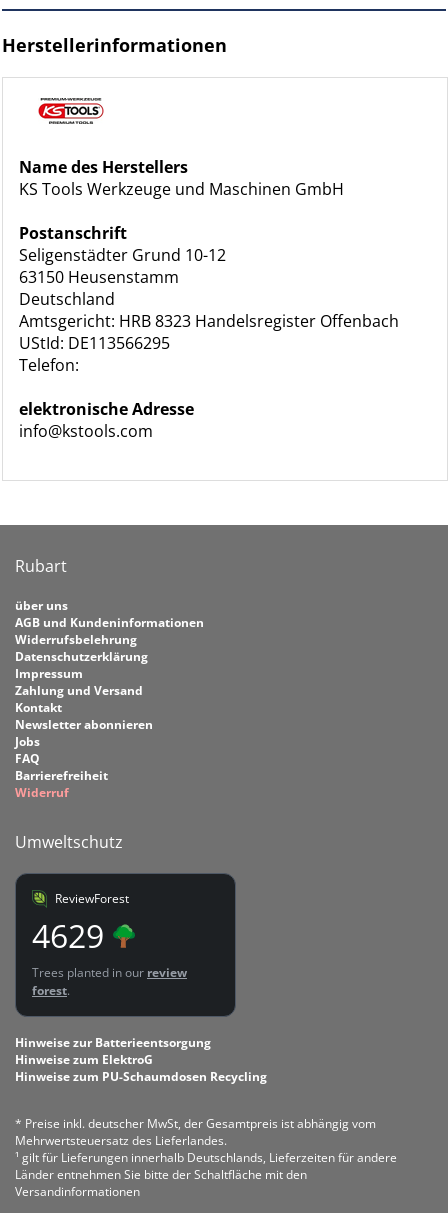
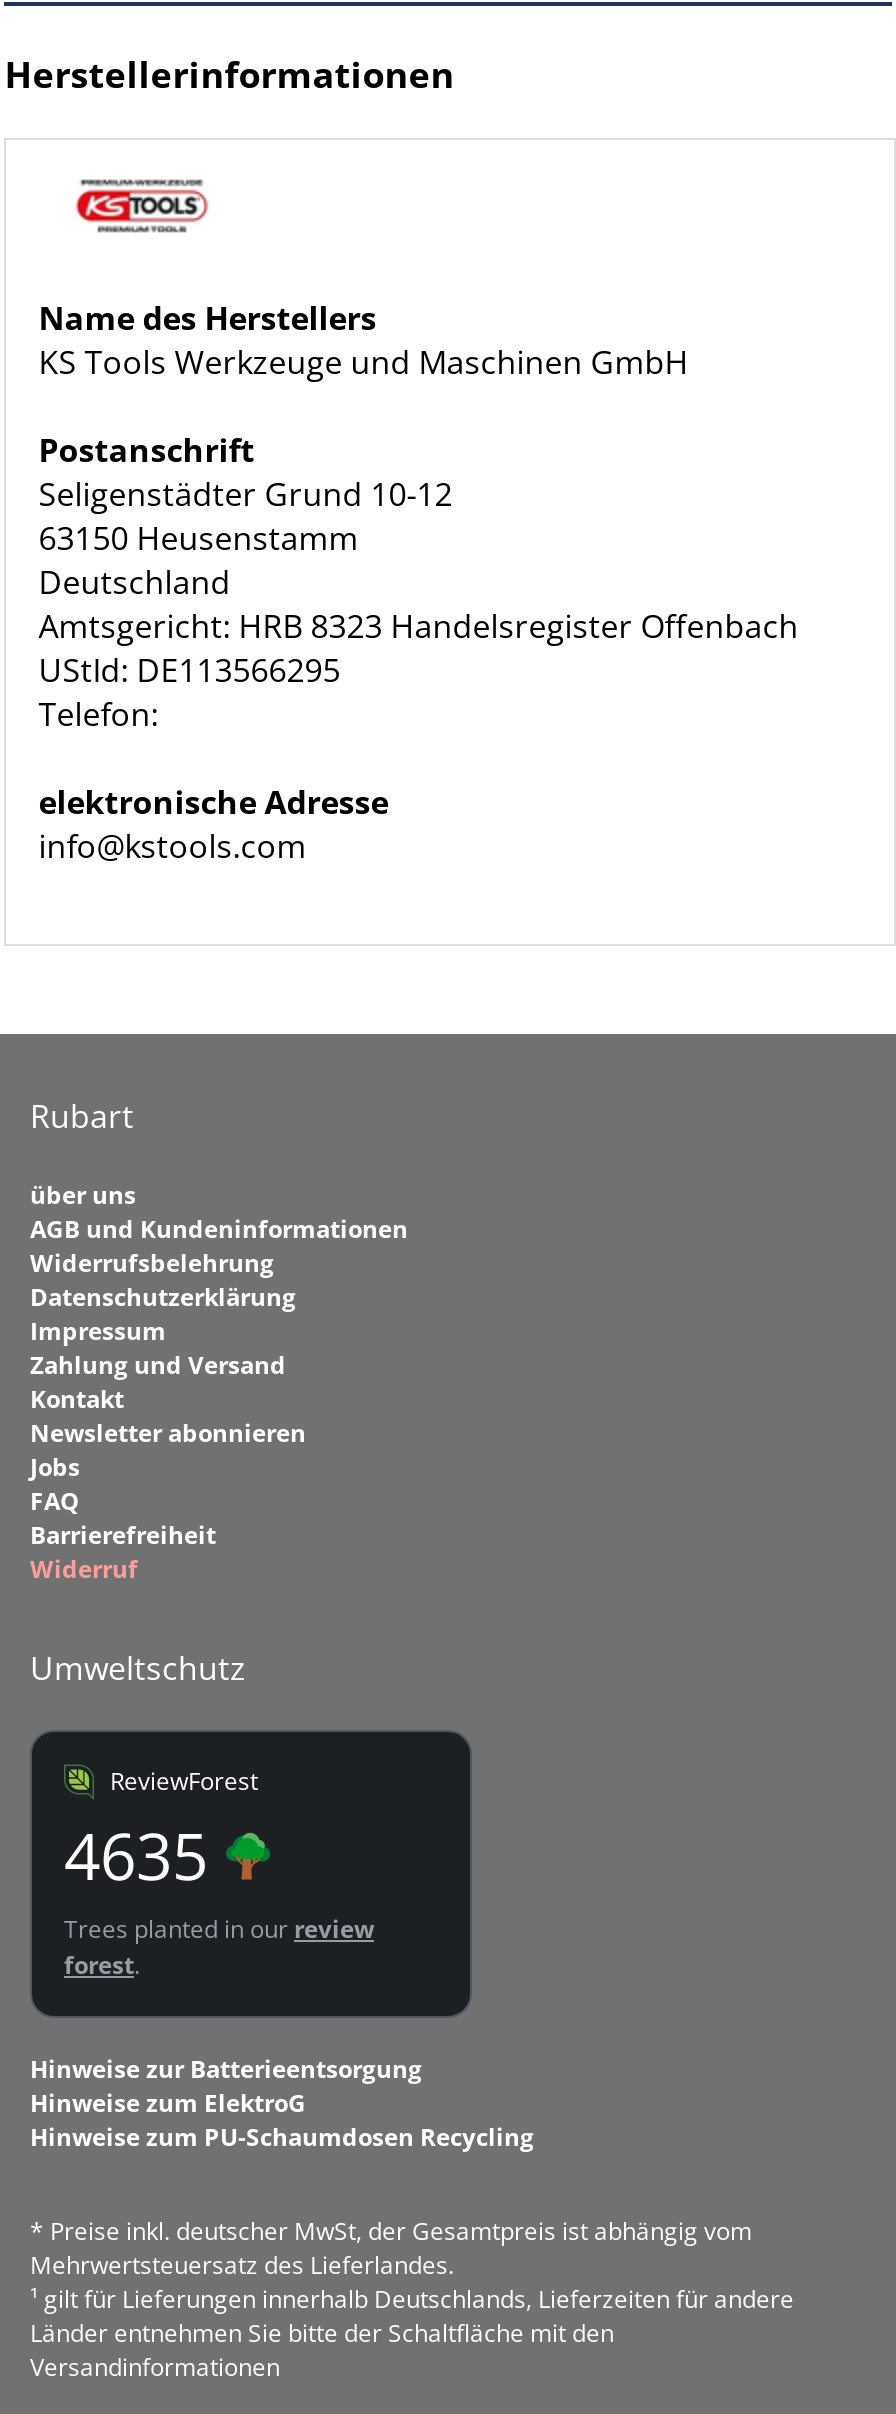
- 4629
+ 4635
